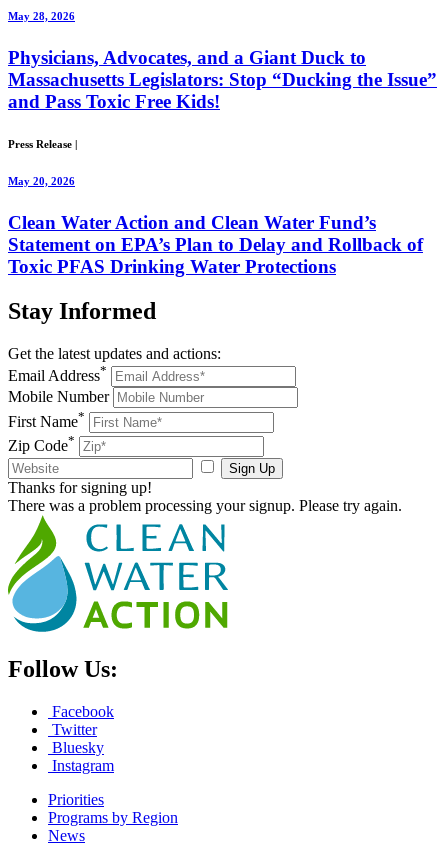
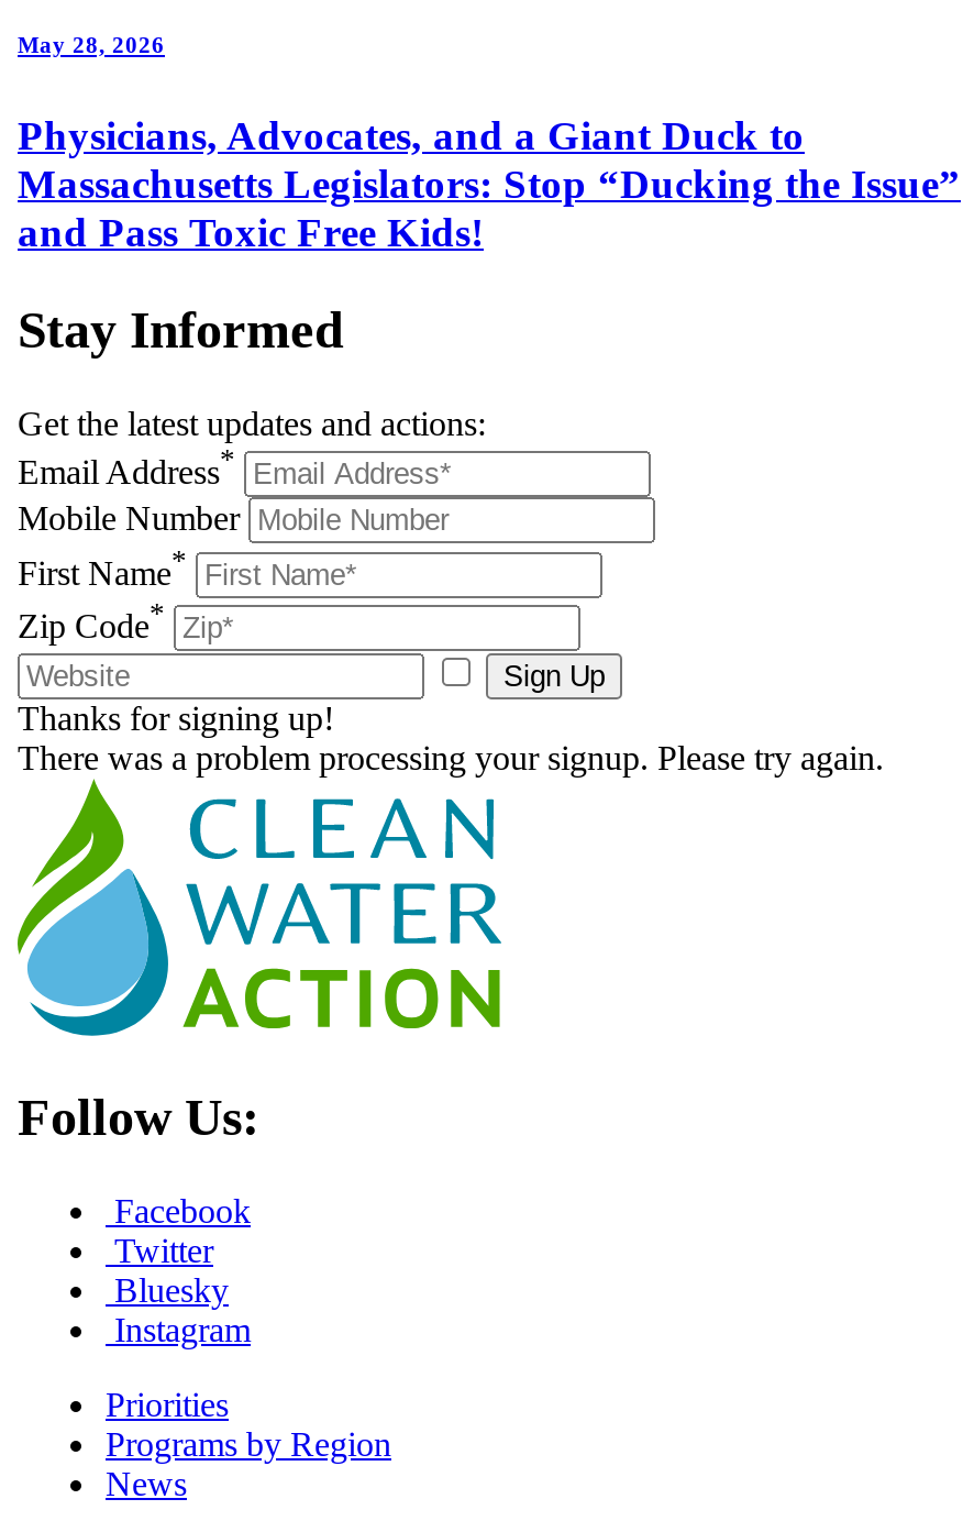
- Press Release
- May 20, 2026
- Clean Water Action and Clean Water Fund’s
- Statement on EPA’s Plan to Delay and Rollback of
- Toxic PFAS Drinking Water Protections
